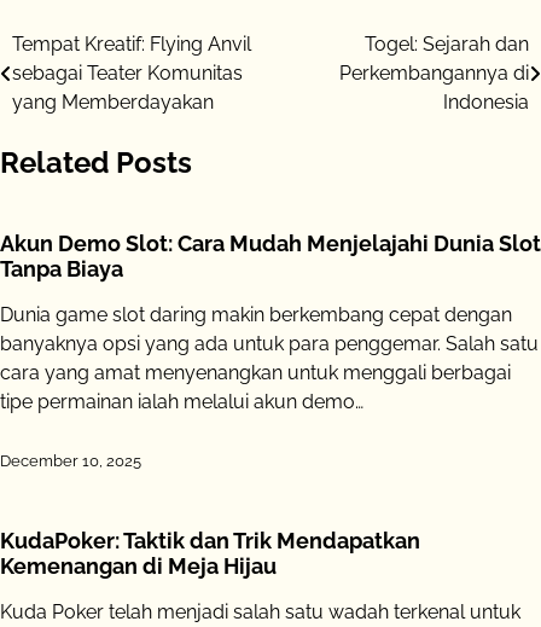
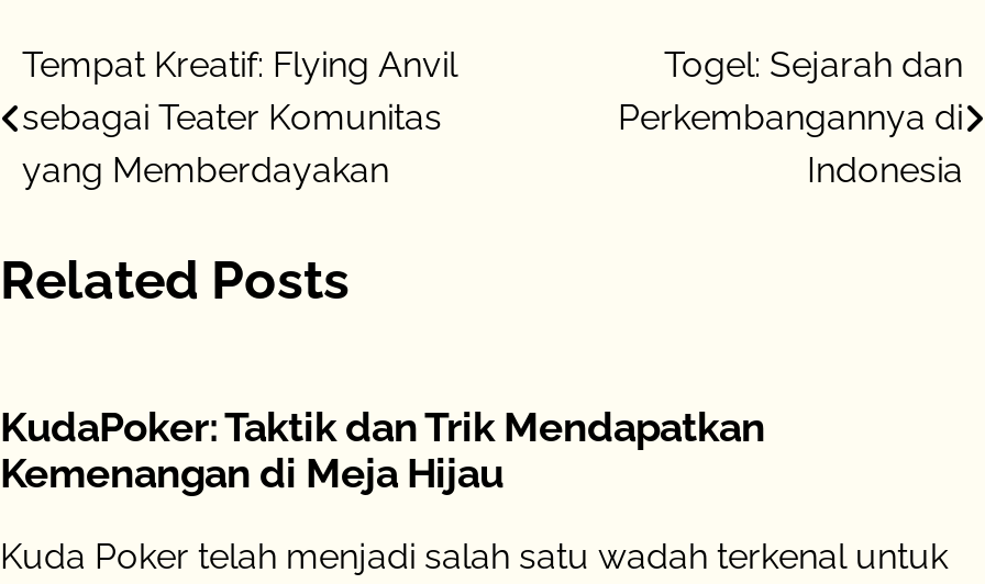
- Akun Demo Slot: Cara Mudah Menjelajahi Dunia Slot
- Tanpa Biaya
- Dunia game slot daring makin berkembang cepat dengan
- banyaknya opsi yang ada untuk para penggemar. Salah satu
- cara yang amat menyenangkan untuk menggali berbagai
- tipe permainan ialah melalui akun demo…
- December 10, 2025
